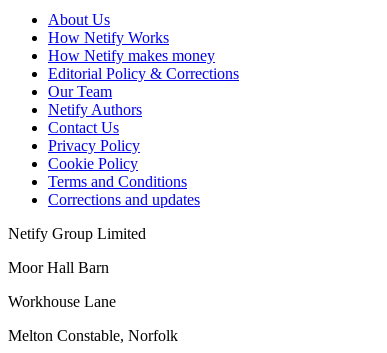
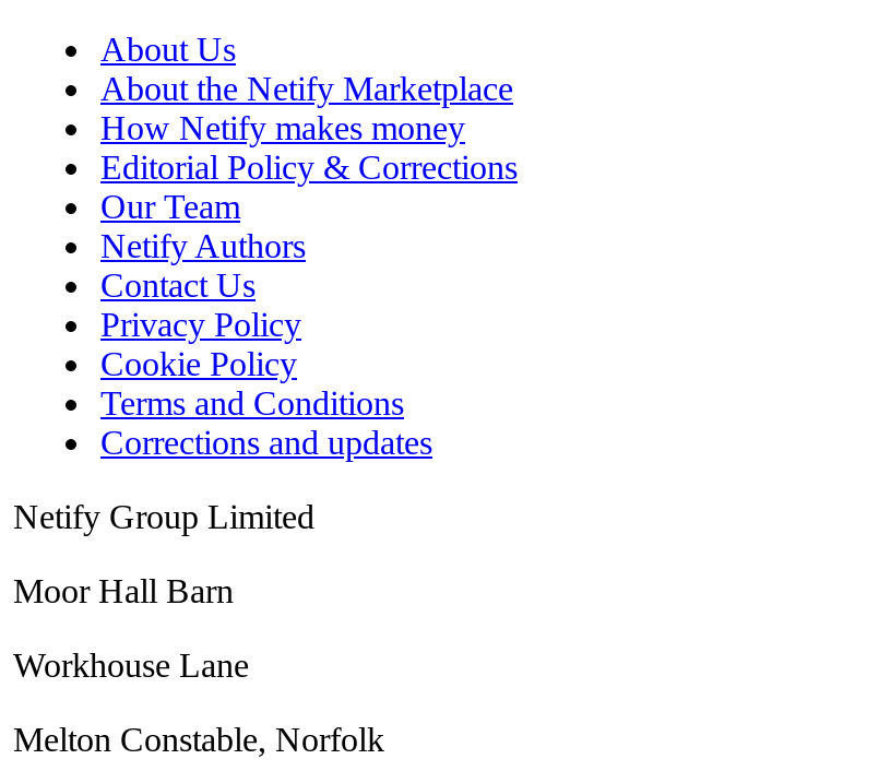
- How Netify Works
+ About the Netify Marketplace
